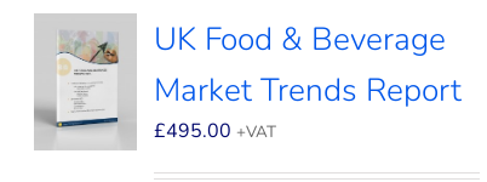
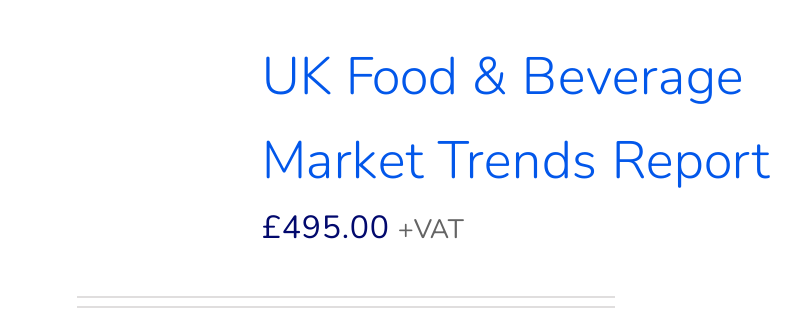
- [image]
